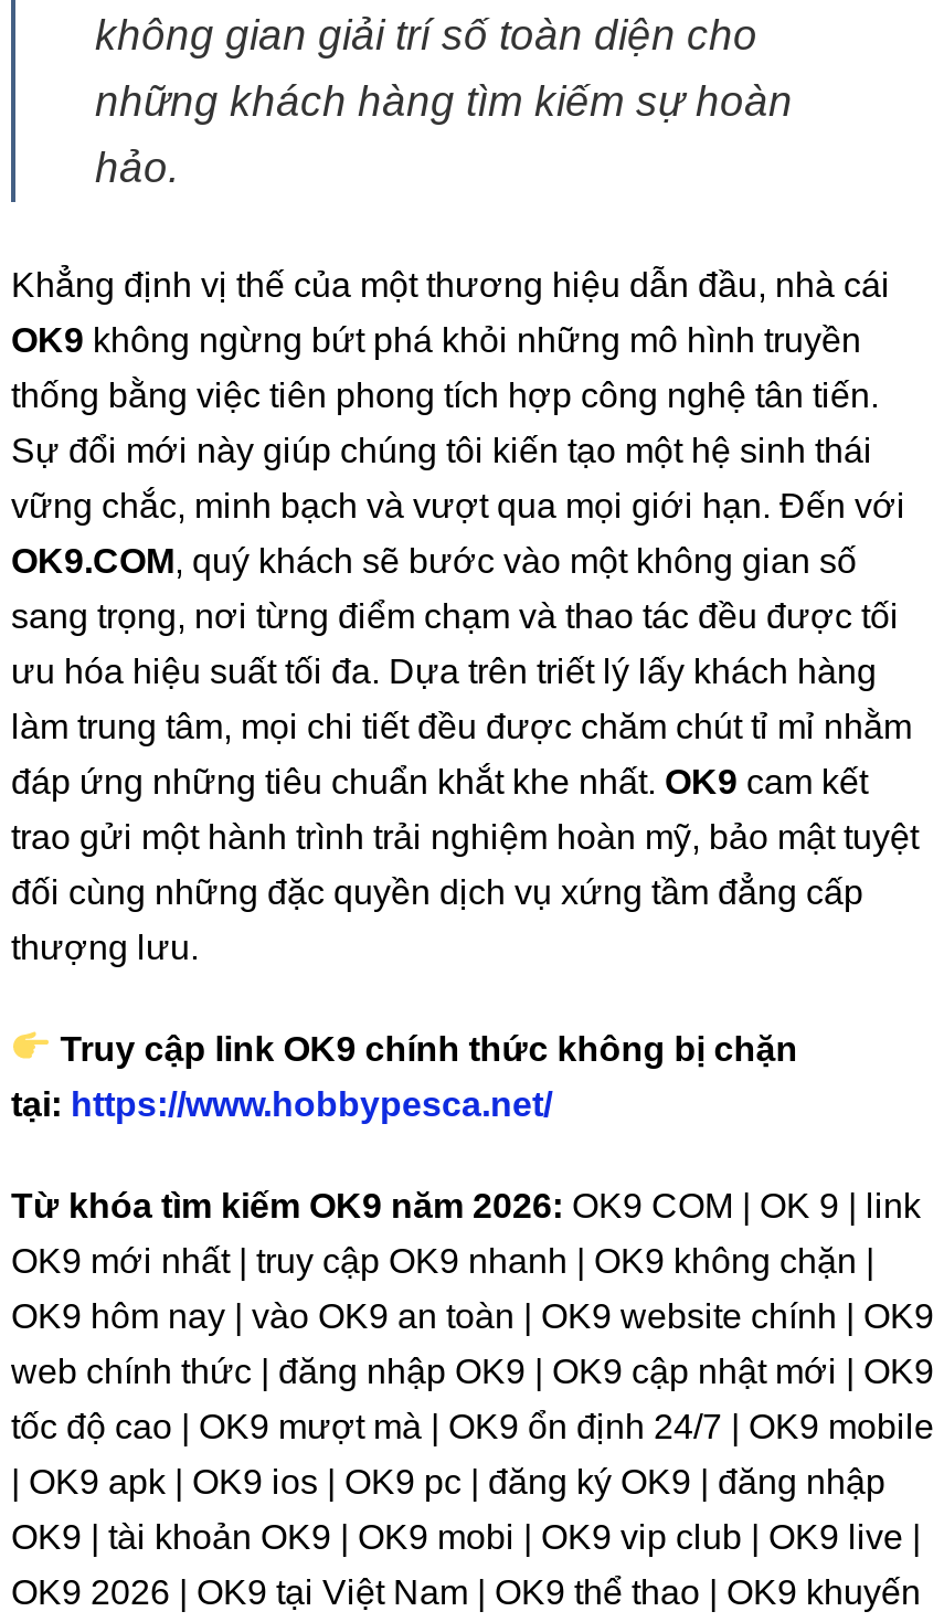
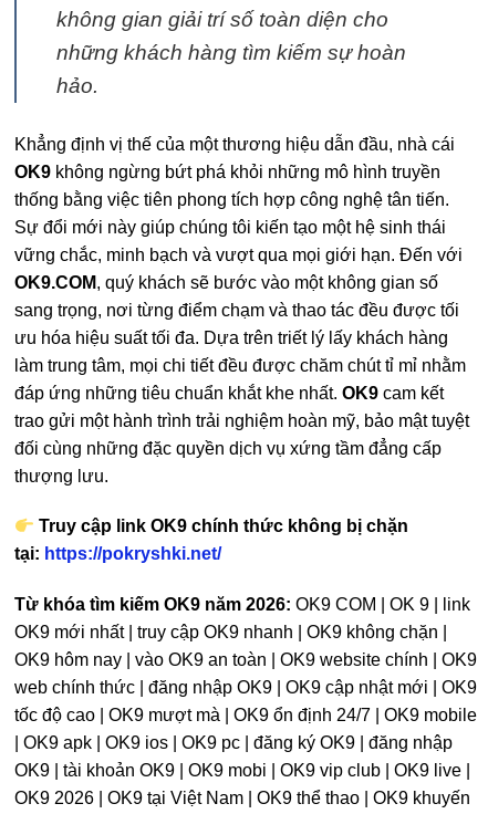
- tại: https://www.hobbypesca.net/
+ tại: https://pokryshki.net/
